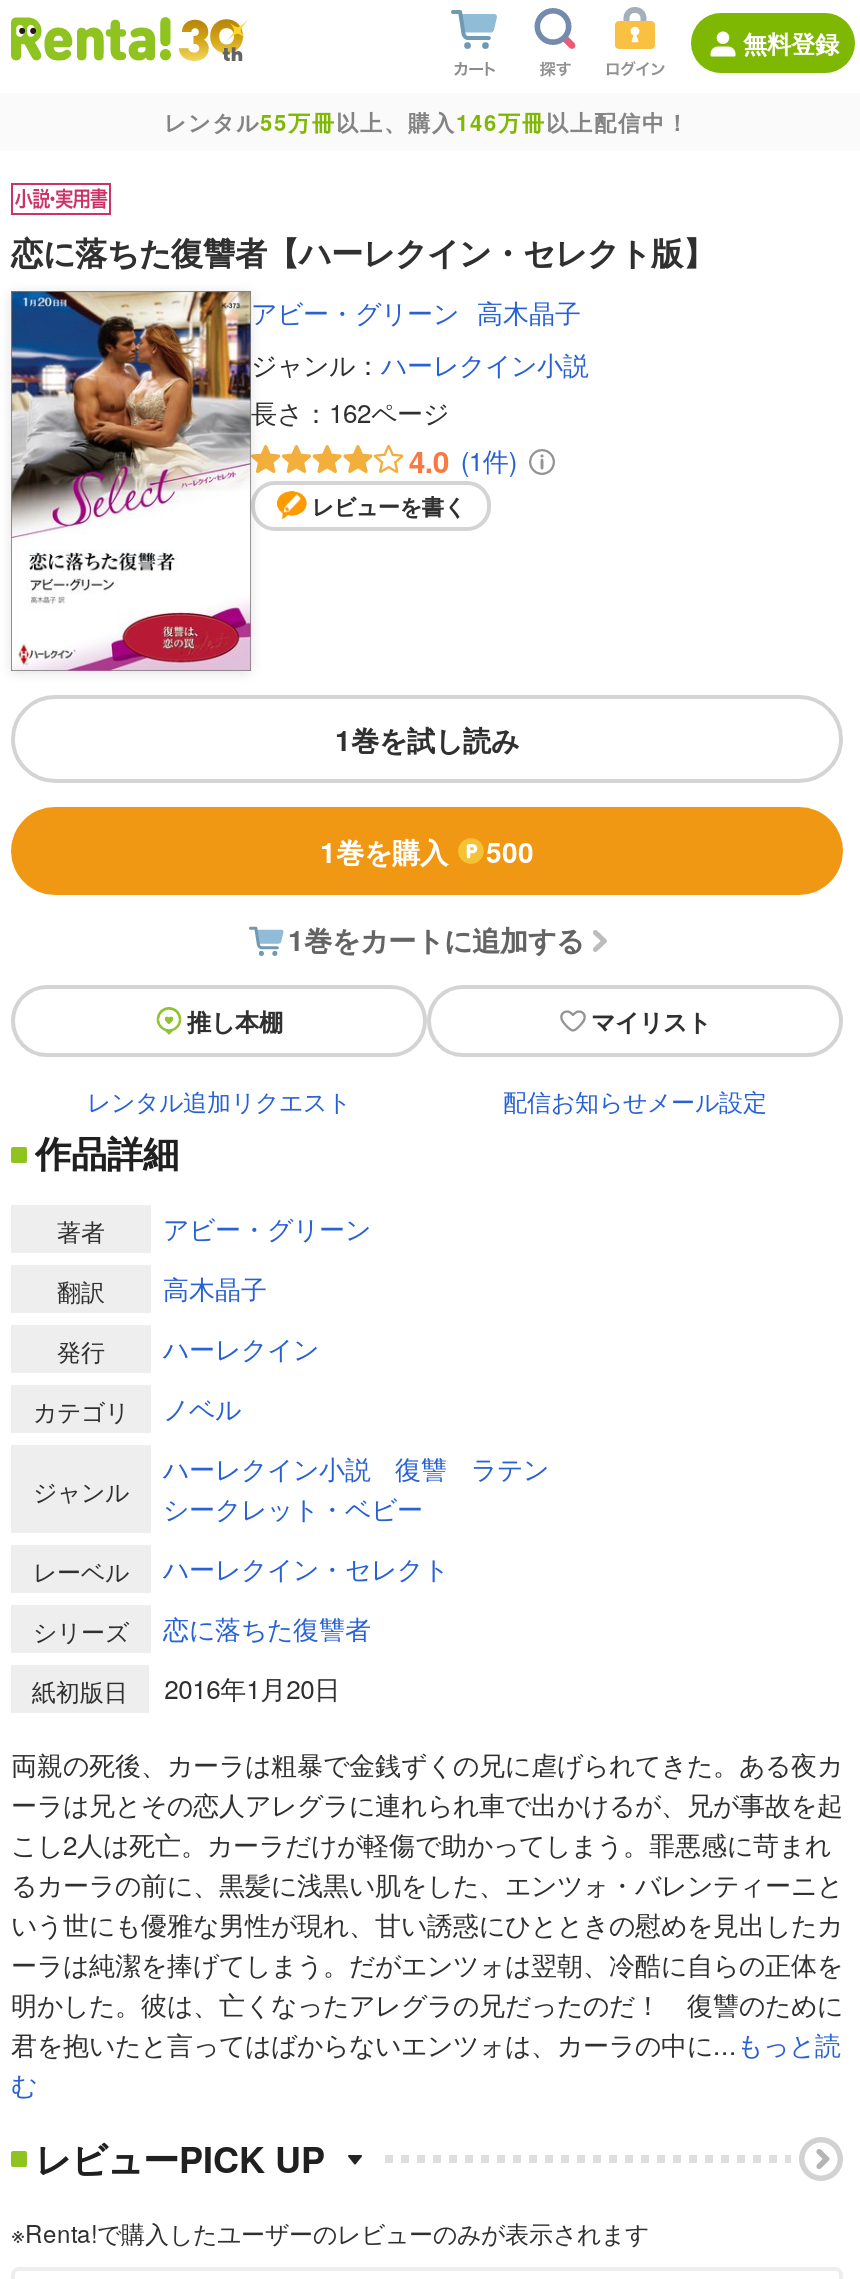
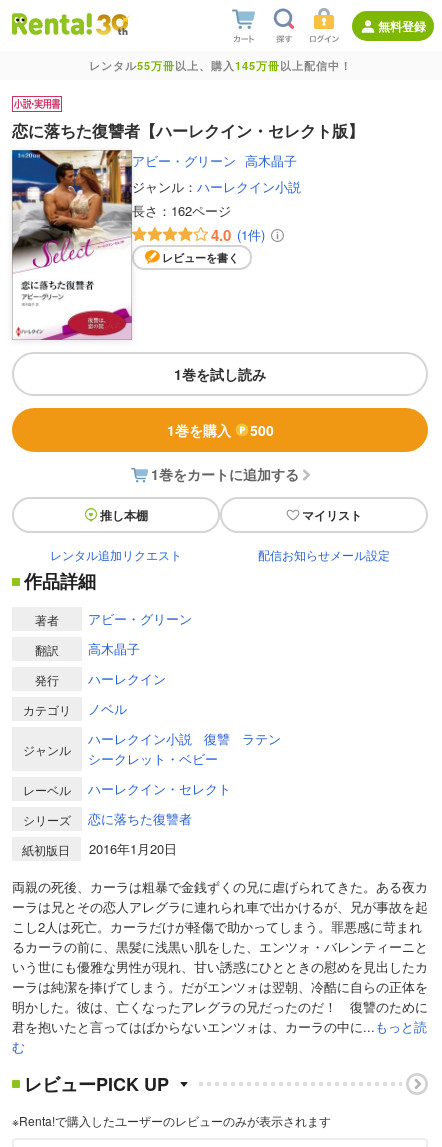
- レンタル55万冊以上、購入146万冊以上配信中！
+ レンタル55万冊以上、購入145万冊以上配信中！
